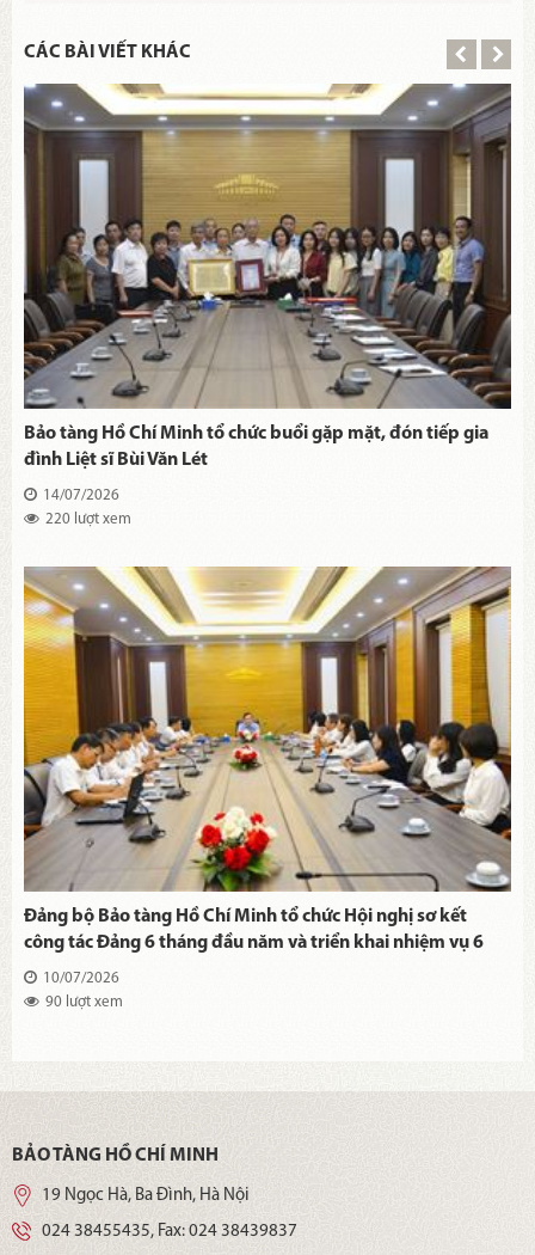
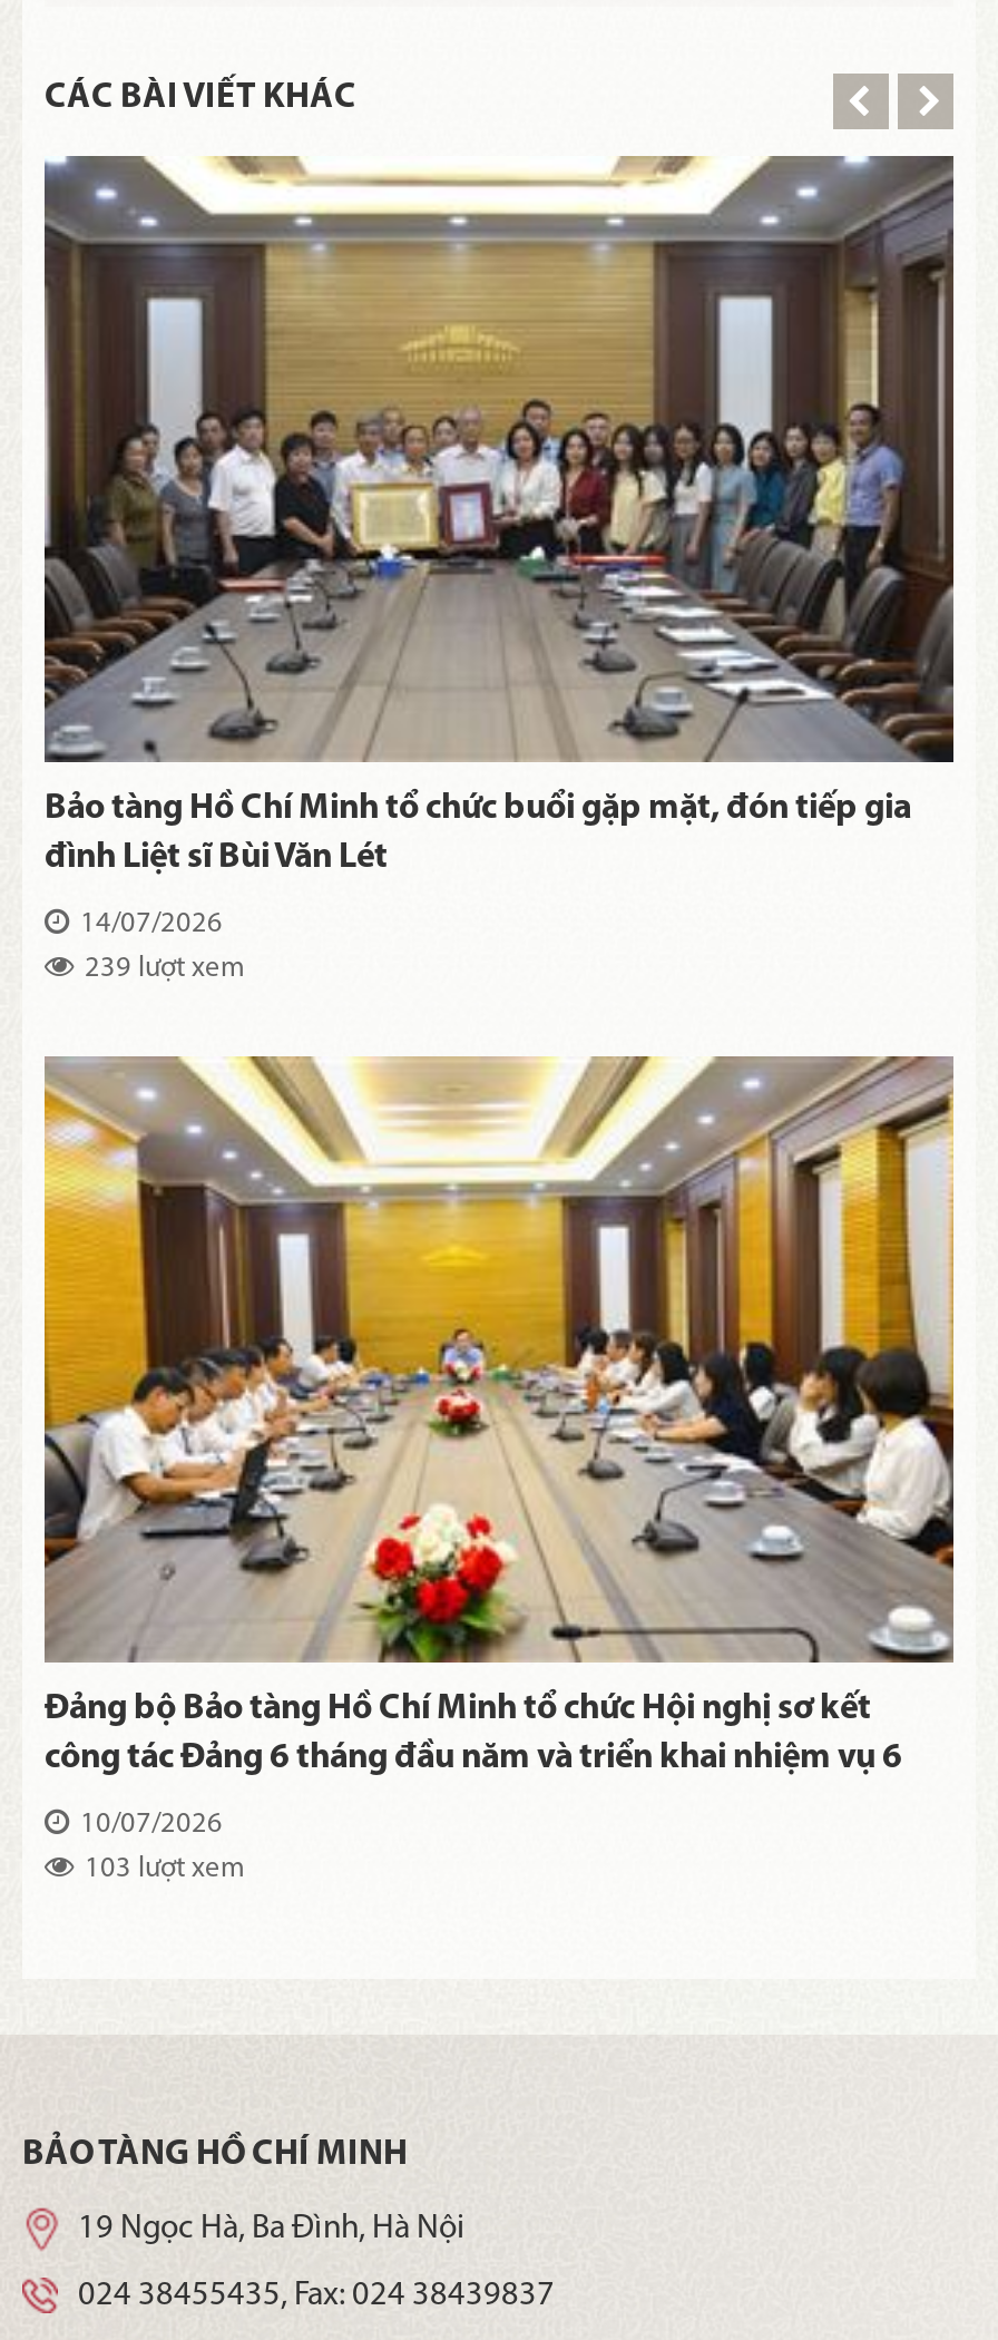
- 220 lượt xem
+ 239 lượt xem

- 90 lượt xem
+ 103 lượt xem
